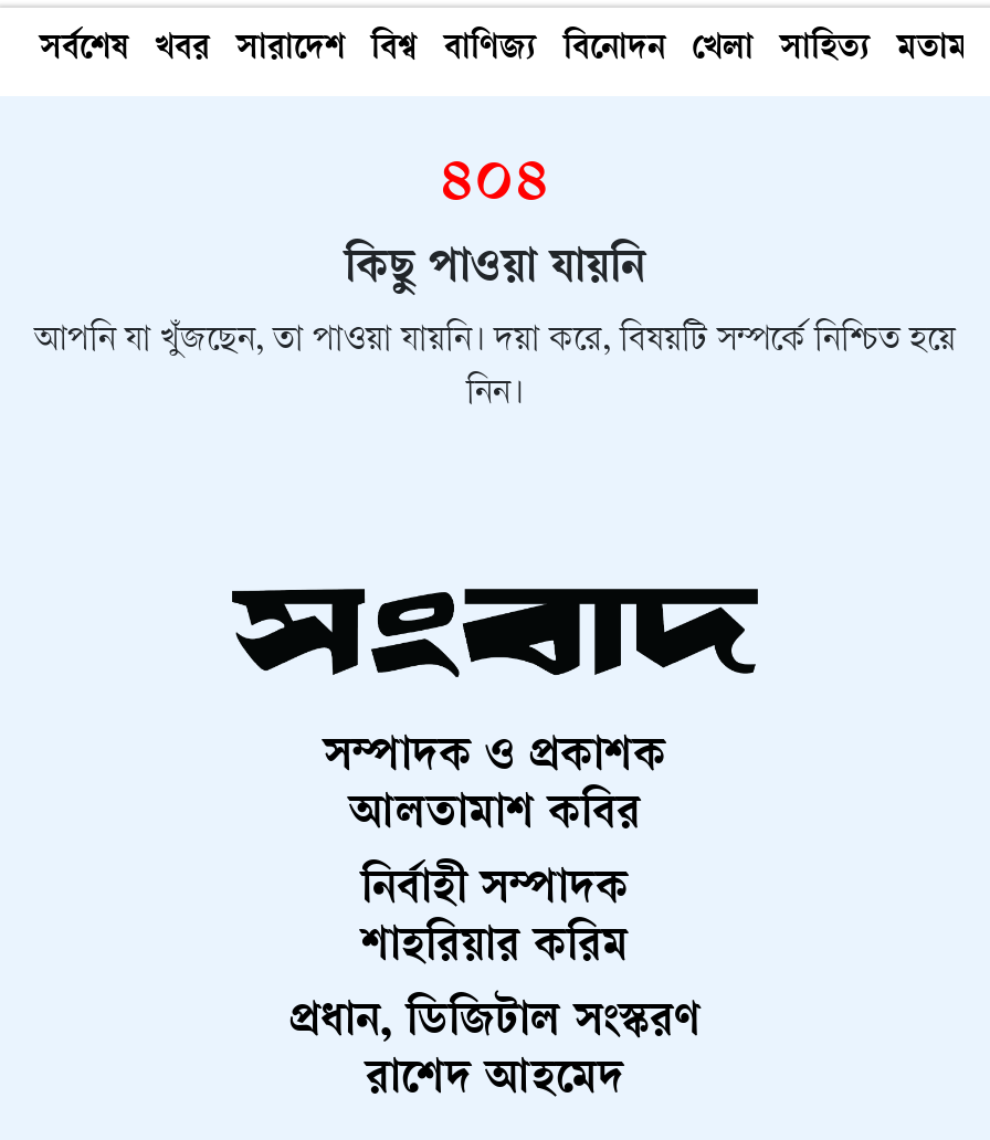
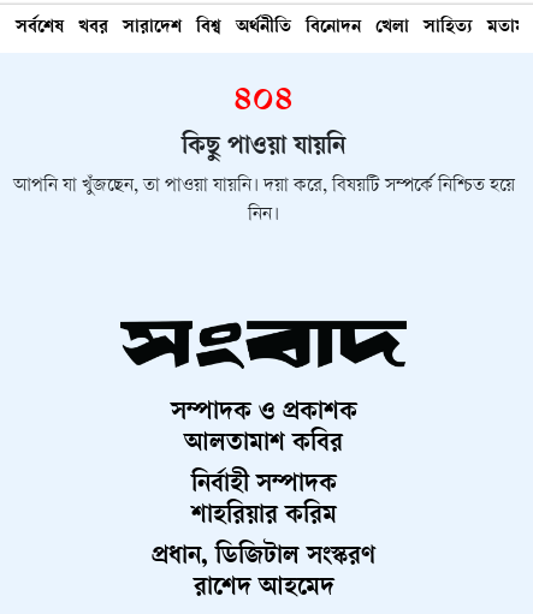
- বাণিজ্য
+ অর্থনীতি
